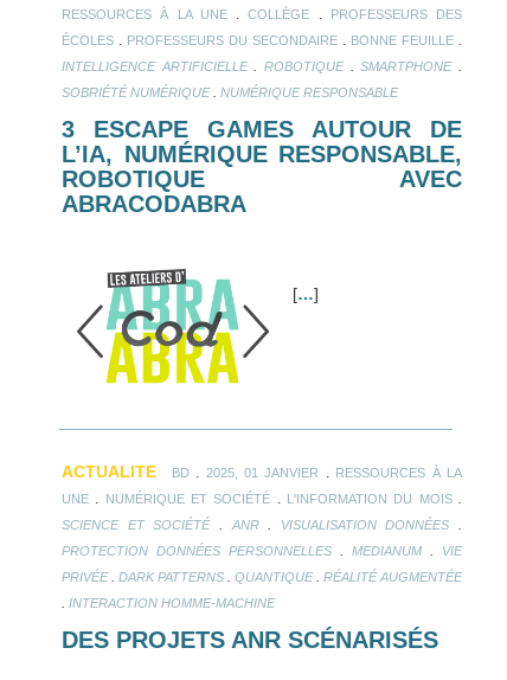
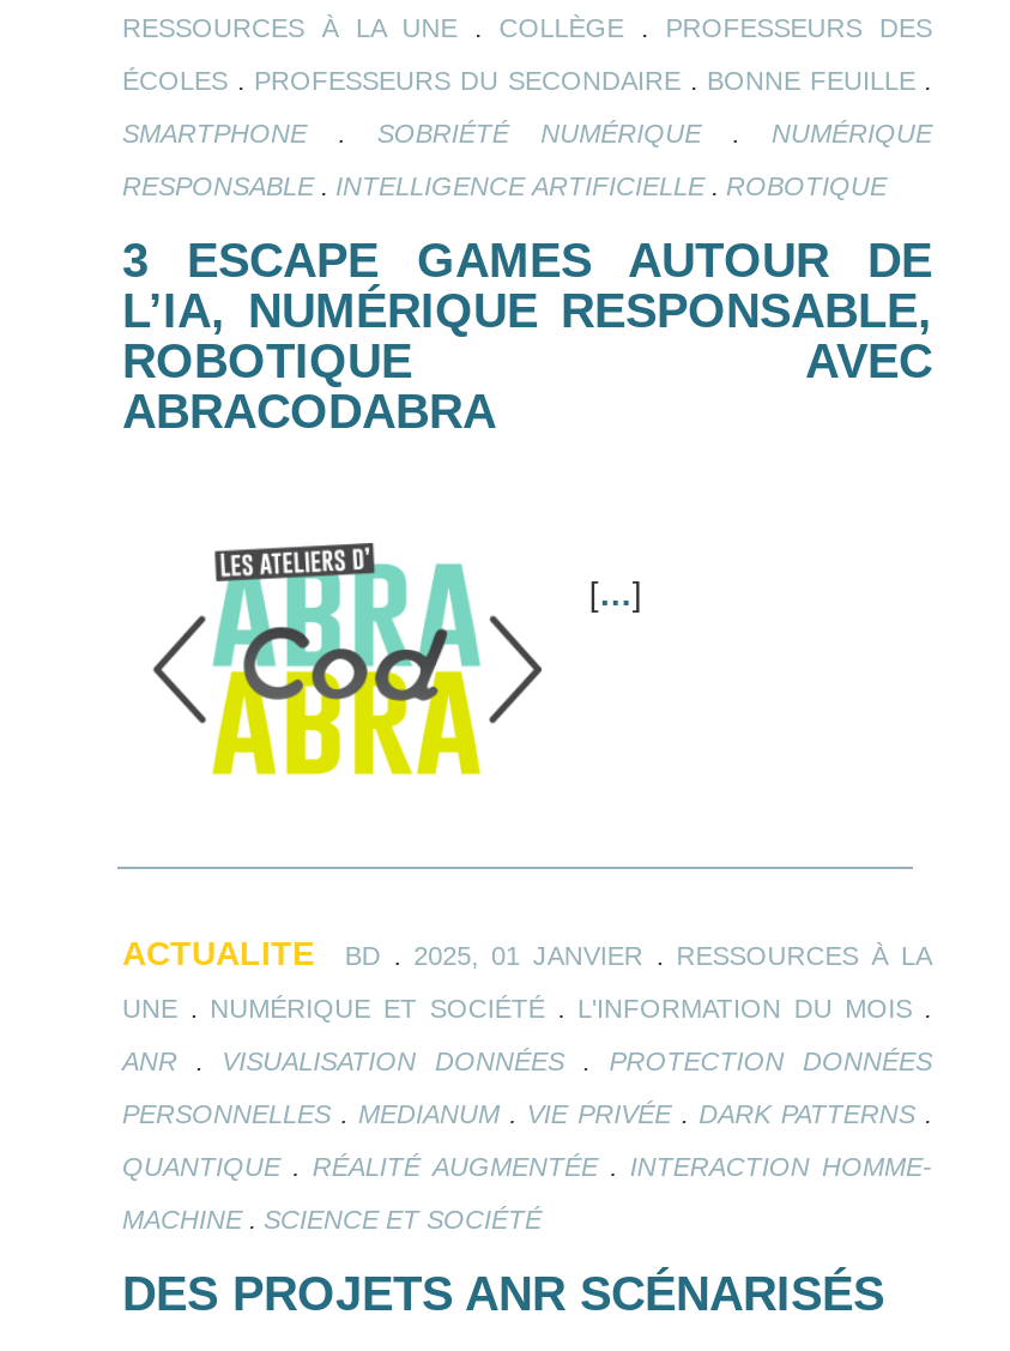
- INTELLIGENCE ARTIFICIELLE. ROBOTIQUE. SMARTPHONE.
+ SMARTPHONE. SOBRIÉTÉ NUMÉRIQUE. NUMÉRIQUE

- SOBRIÉTÉ NUMÉRIQUE. NUMÉRIQUE RESPONSABLE
+ RESPONSABLE. INTELLIGENCE ARTIFICIELLE. ROBOTIQUE

- SCIENCE ET SOCIÉTÉ. ANR. VISUALISATION DONNÉES.
+ ANR. VISUALISATION DONNÉES. PROTECTION DONNÉES

- PROTECTION DONNÉES PERSONNELLES. MEDIANUM. VIE
+ PERSONNELLES. MEDIANUM. VIE PRIVÉE. DARK PATTERNS.

- PRIVÉE. DARK PATTERNS. QUANTIQUE. RÉALITÉ AUGMENTÉE
+ QUANTIQUE. RÉALITÉ AUGMENTÉE. INTERACTION HOMME-

- . INTERACTION HOMME-MACHINE
+ MACHINE. SCIENCE ET SOCIÉTÉ
